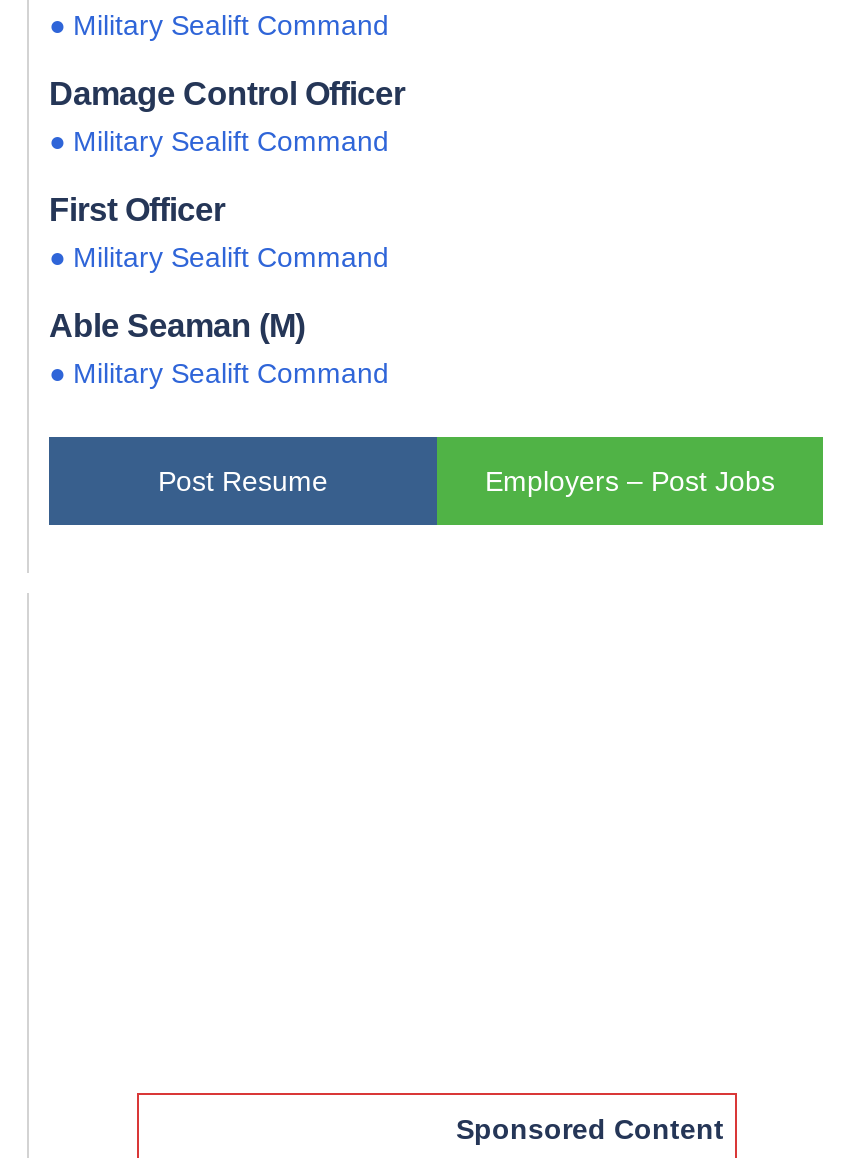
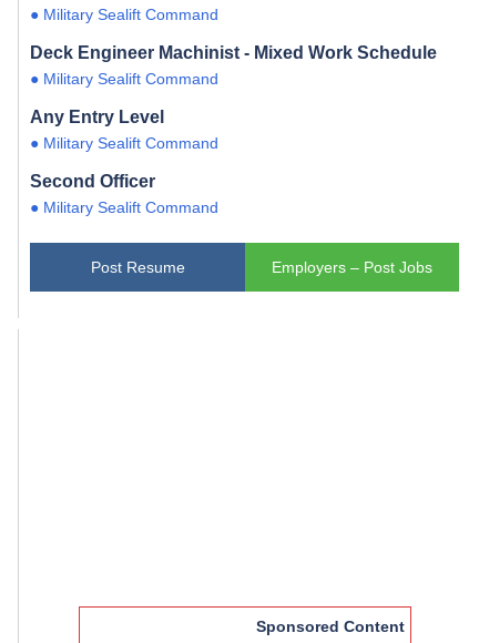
- Damage Control Officer
+ Deck Engineer Machinist - Mixed Work Schedule

- First Officer
+ Any Entry Level

- Able Seaman (M)
+ Second Officer
